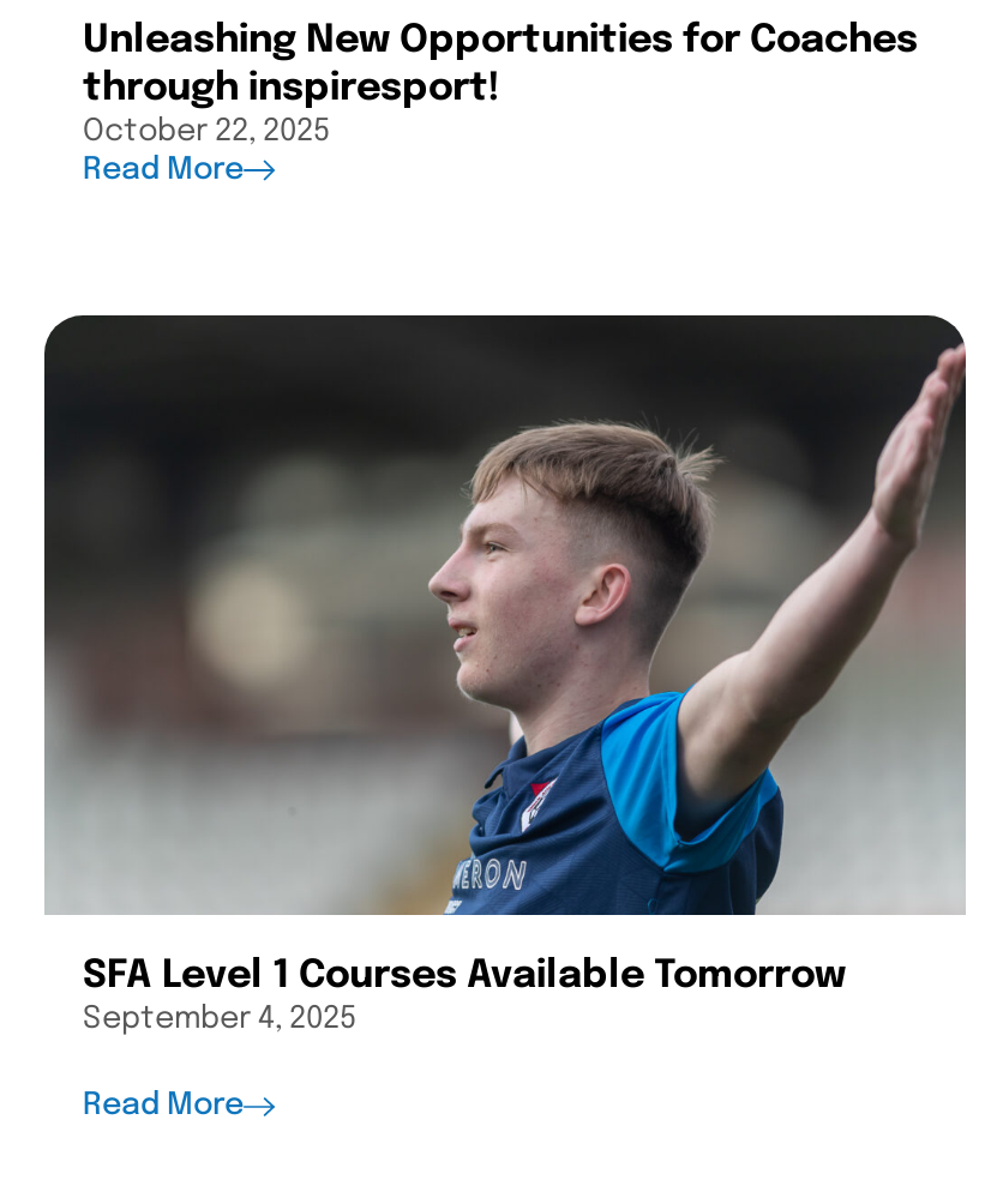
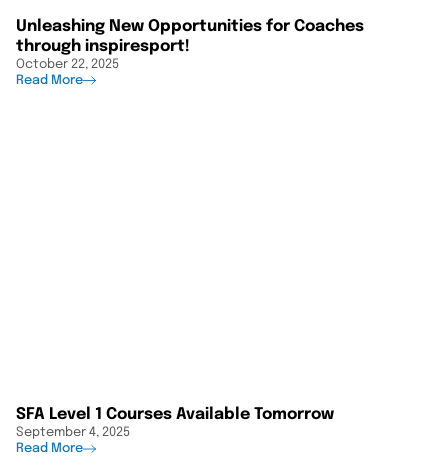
- [image]
